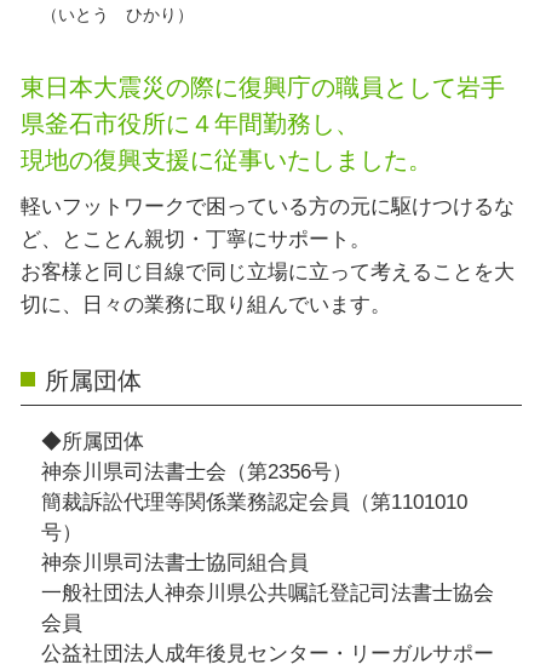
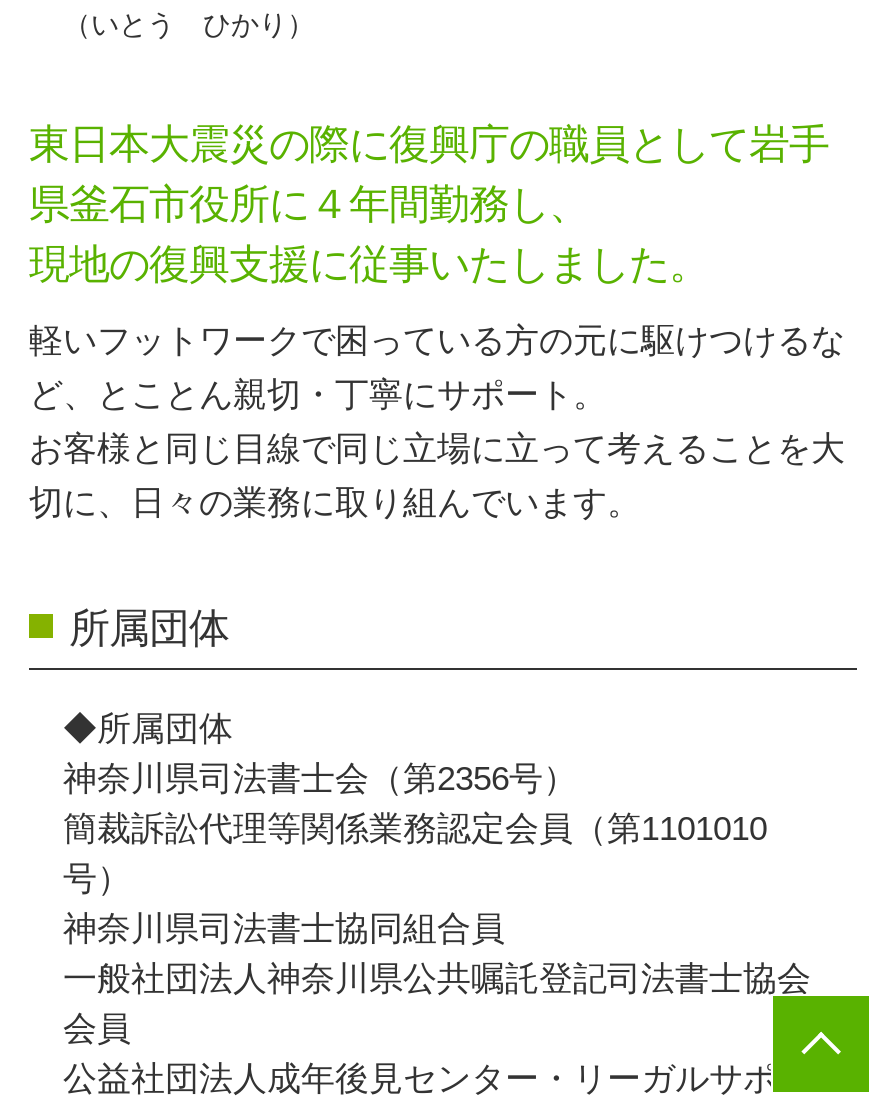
+ [image]
